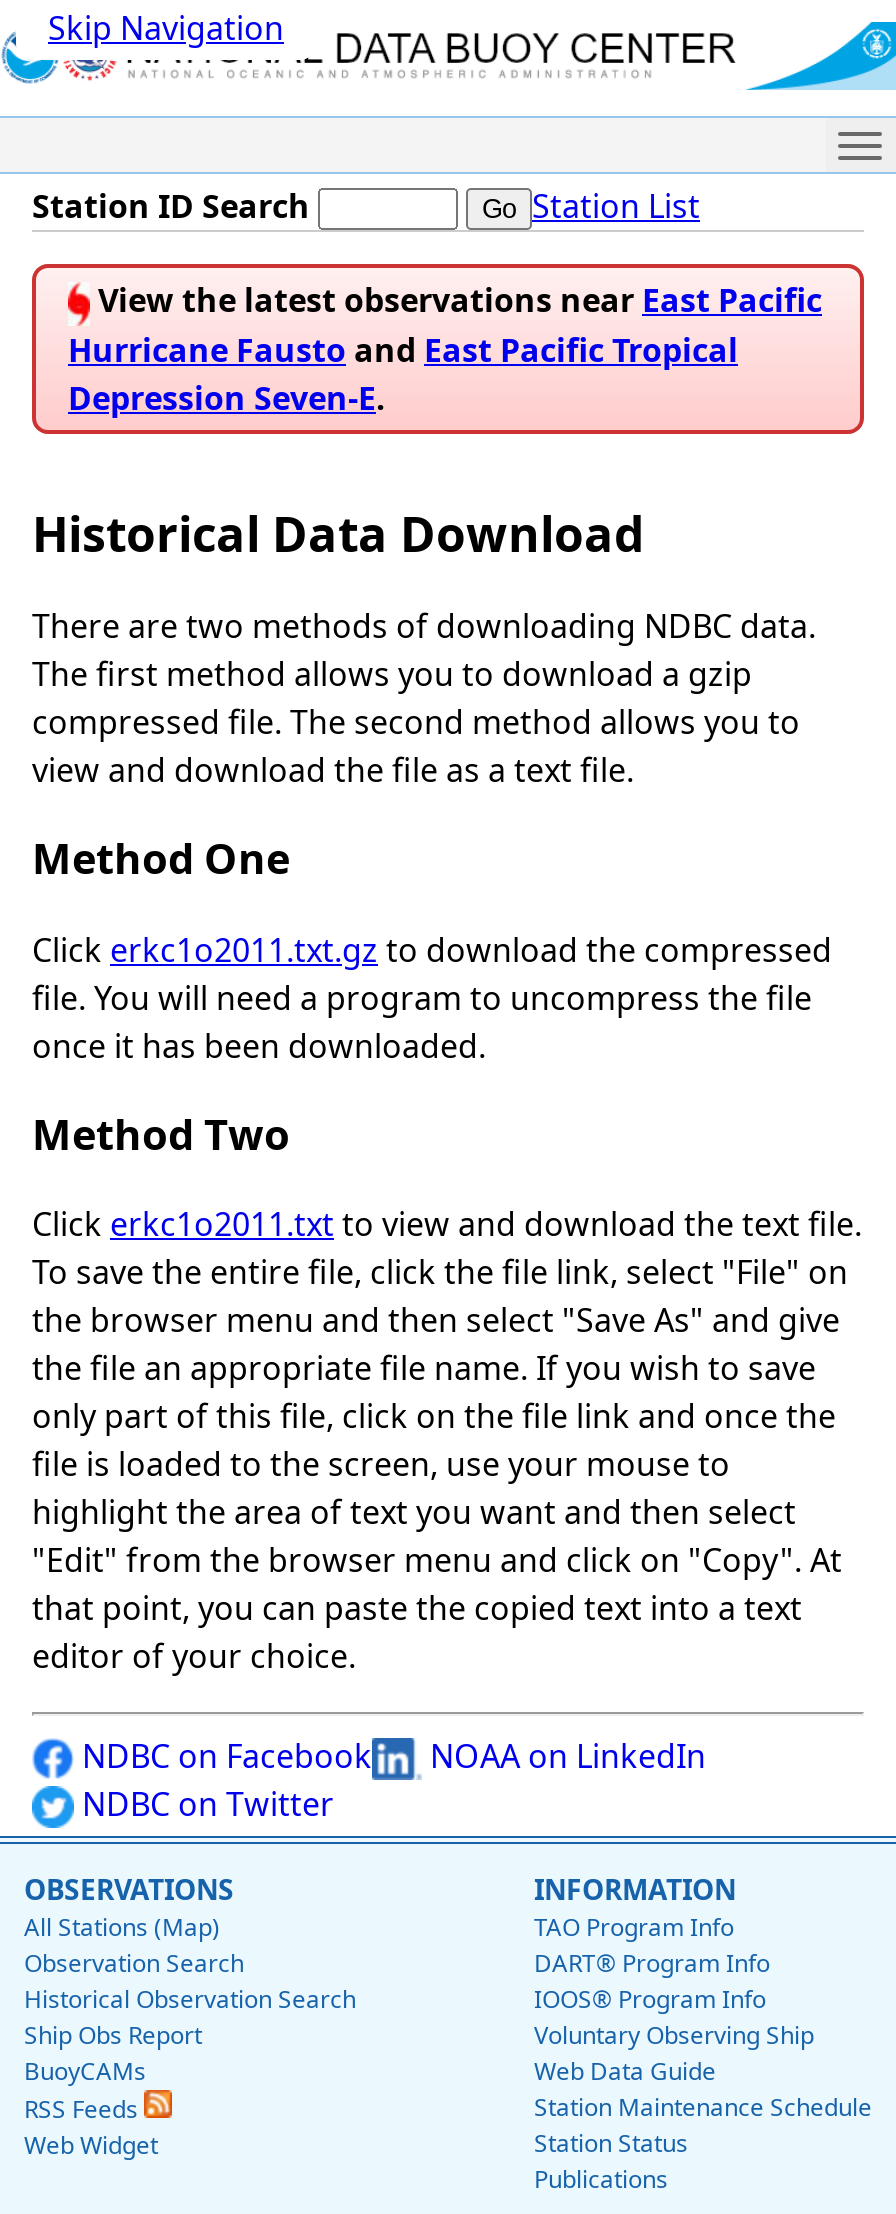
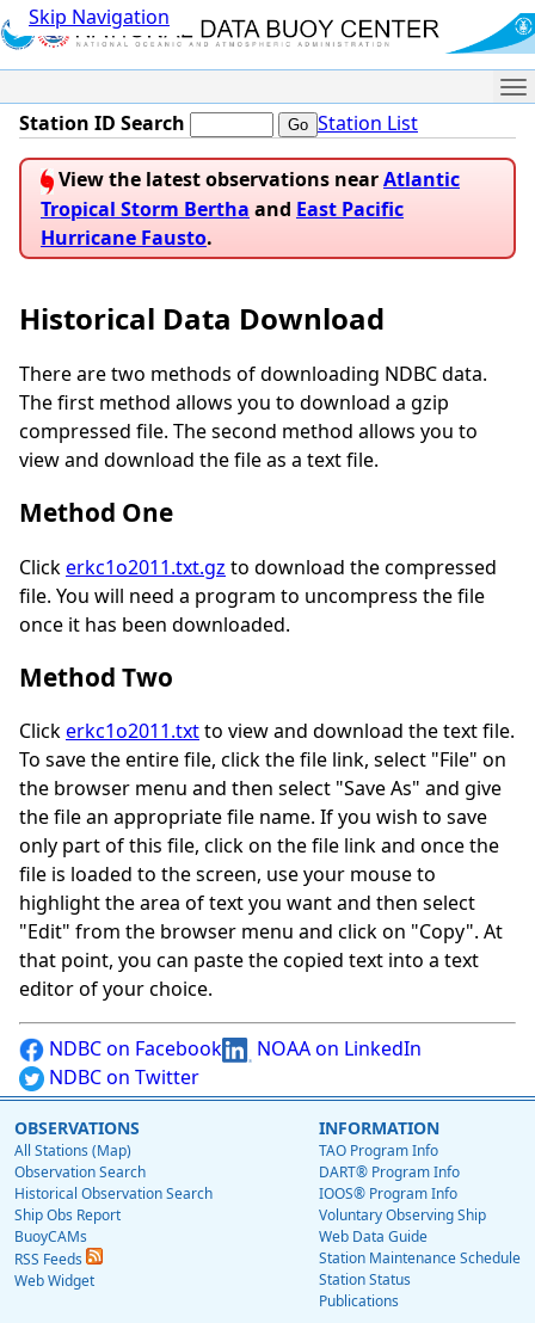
- View the latest observations near East Pacific
- Hurricane Fausto and East Pacific Tropical
- Depression Seven-E.
+ View the latest observations near Atlantic
+ Tropical Storm Bertha and East Pacific
+ Hurricane Fausto.
